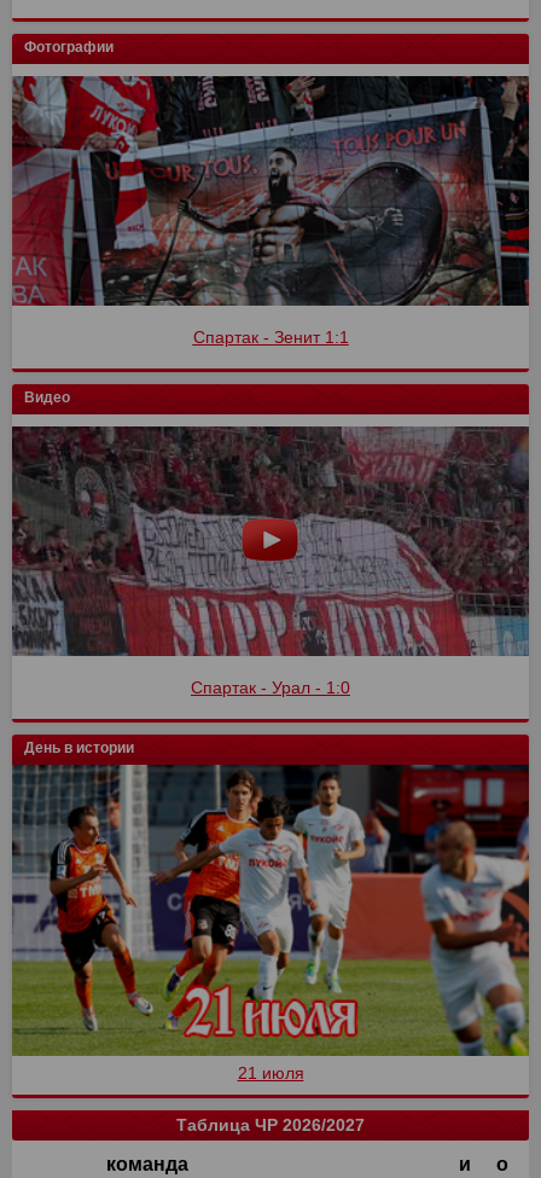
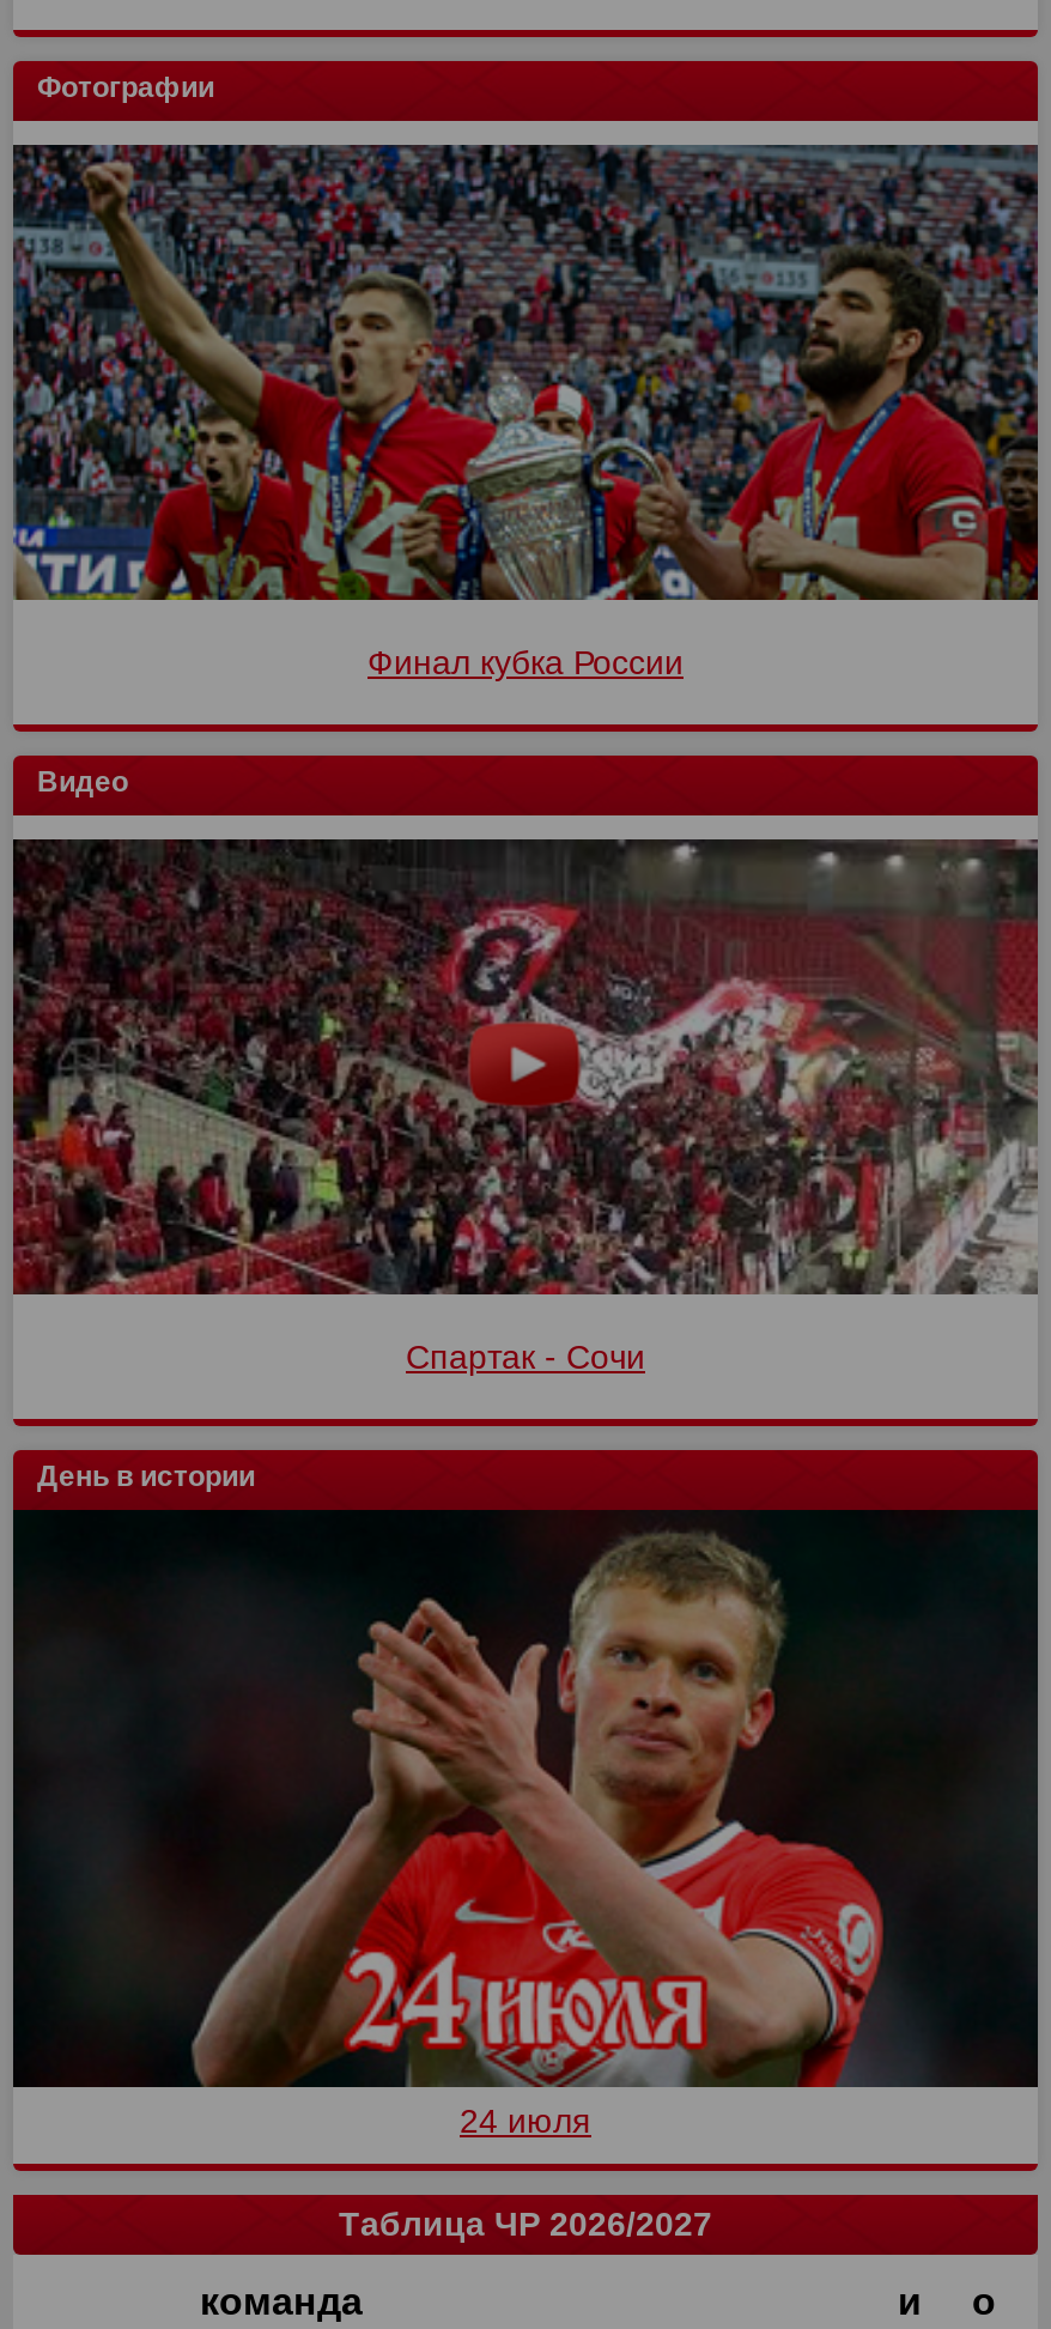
- [image]
- Спартак - Зенит 1:1
+ [image]
+ Финал кубка России

- [image]
- Спартак - Урал - 1:0
+ [image]
+ Спартак - Сочи

- [image]
- 21 июля
+ [image]
+ 24 июля
